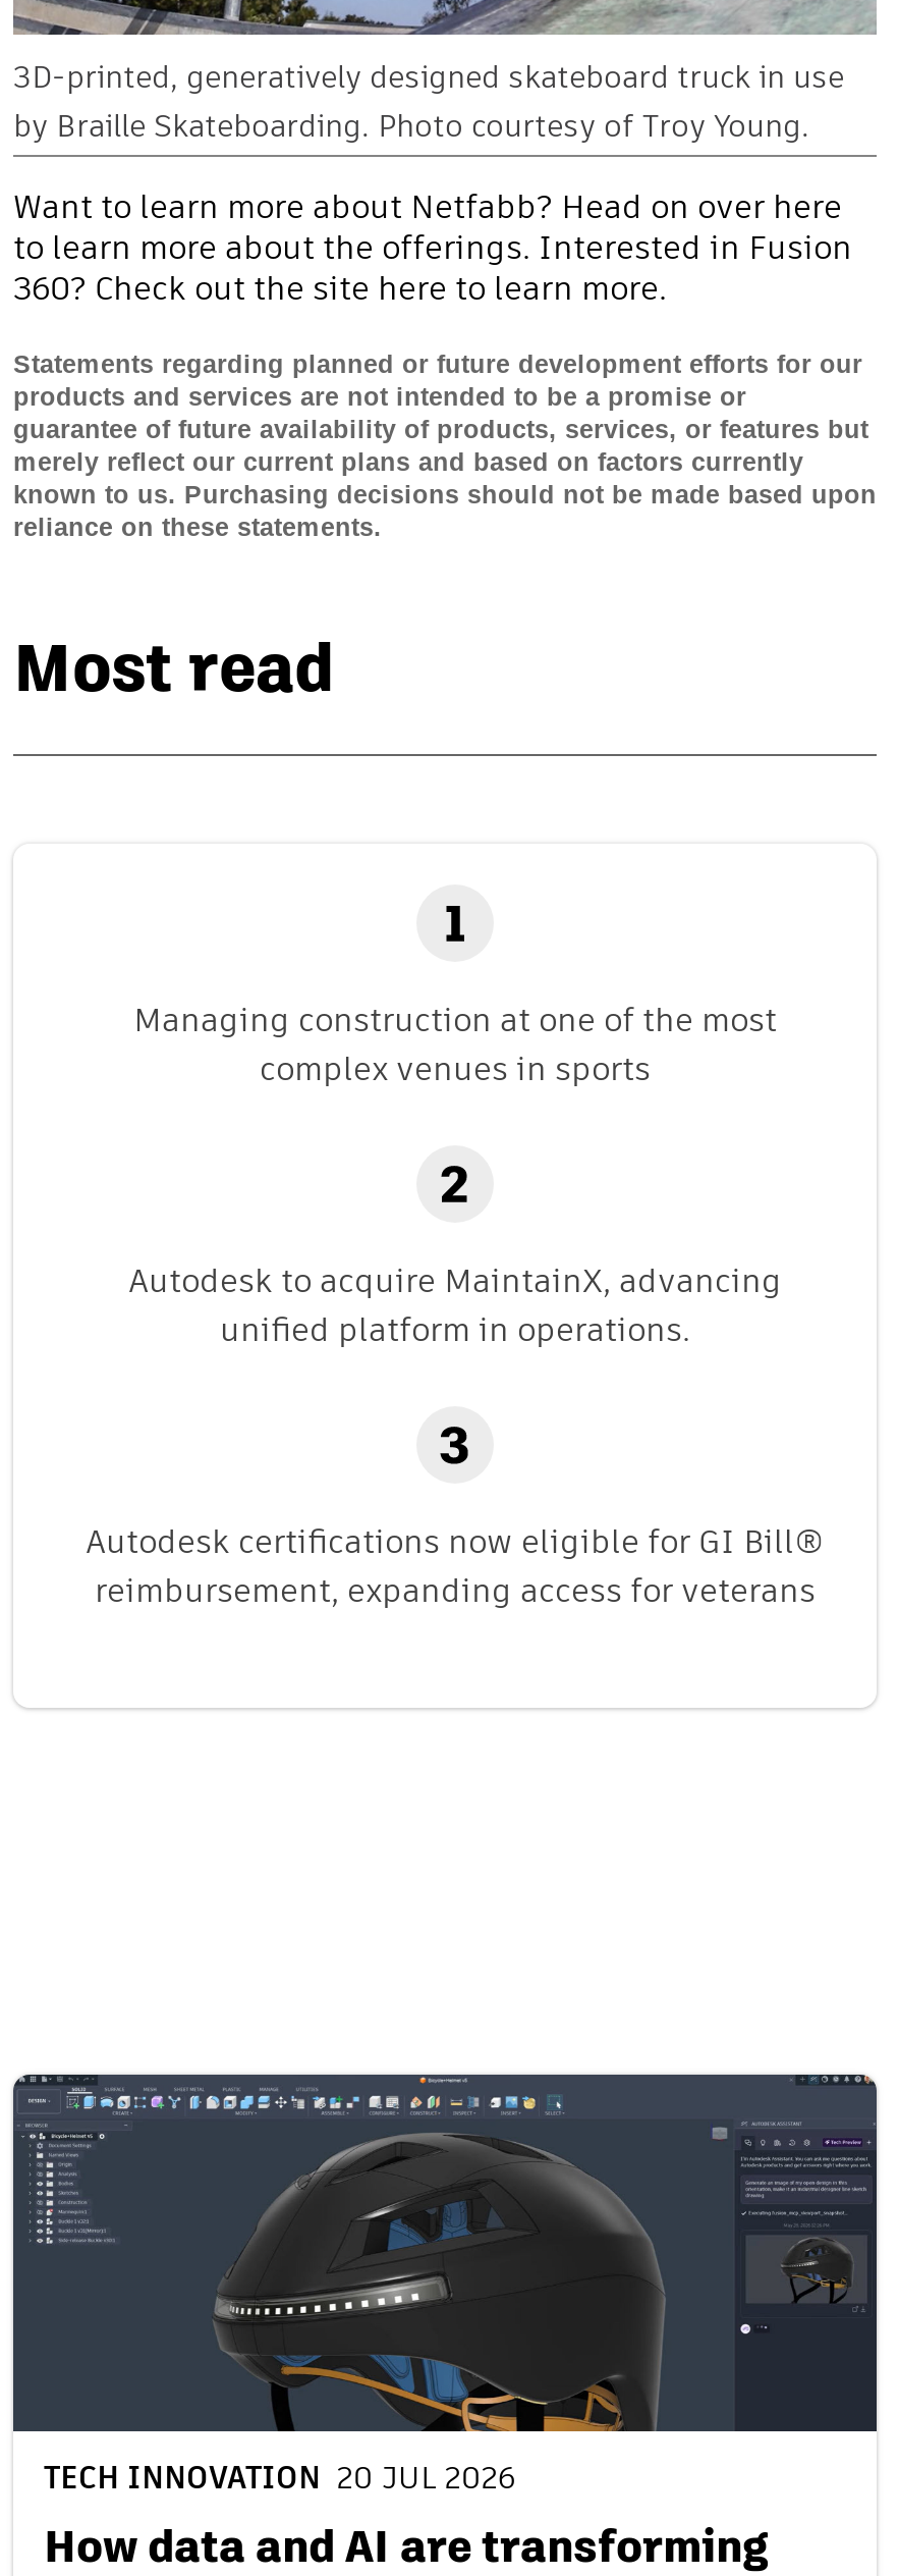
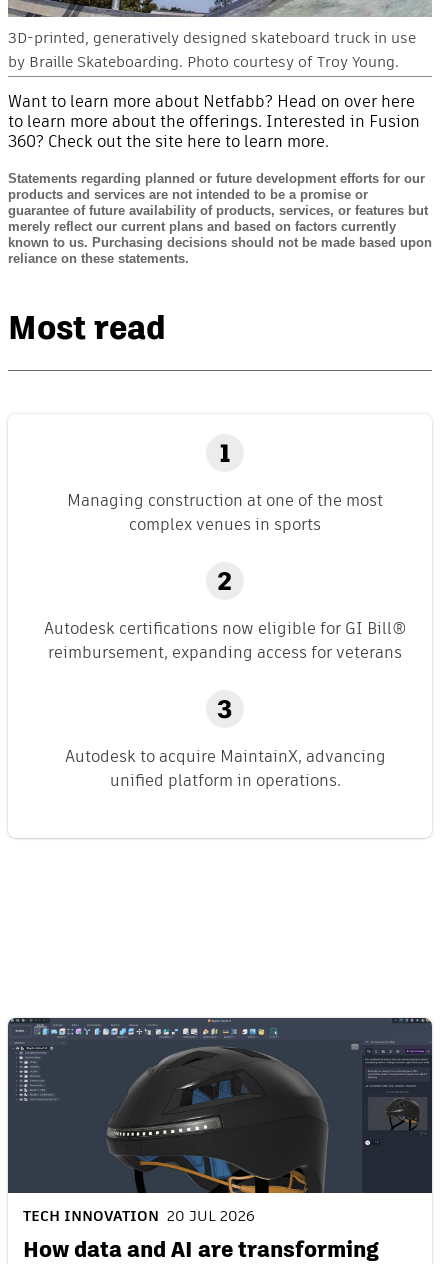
moved down: Autodesk to acquire MaintainX, advancing | unified platform in operations.

moved up: Autodesk certifications now eligible for GI Bill® | reimbursement, expanding access for veterans
